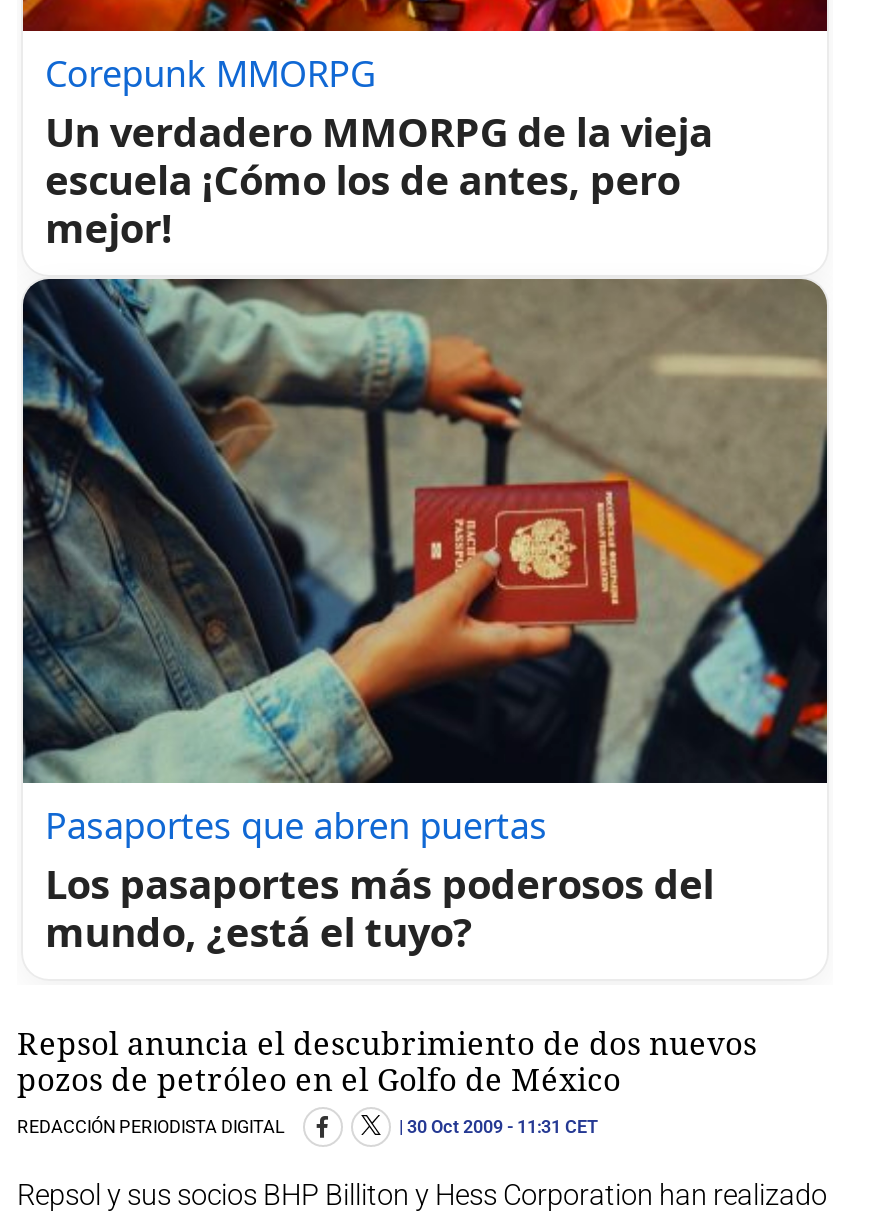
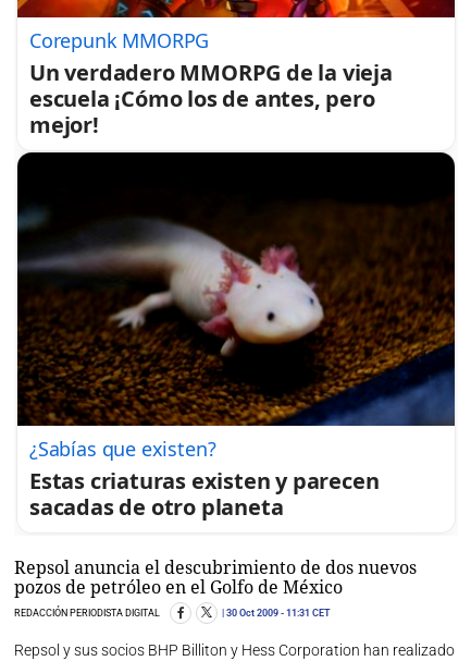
- [image]
- Pasaportes que abren puertas
- Los pasaportes más poderosos del
- mundo, ¿está el tuyo?
+ [image]
+ ¿Sabías que existen?
+ Estas criaturas existen y parecen
+ sacadas de otro planeta
